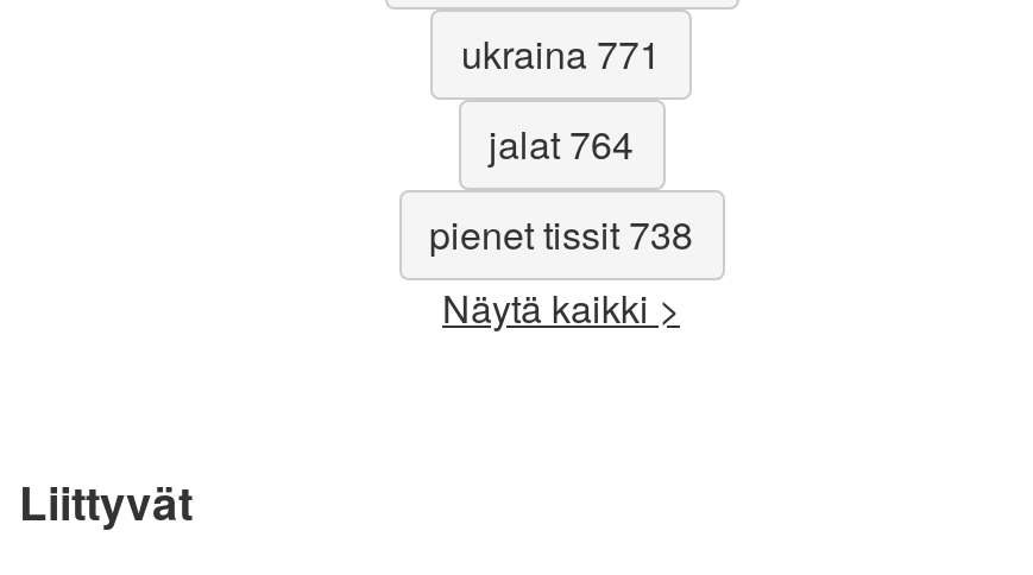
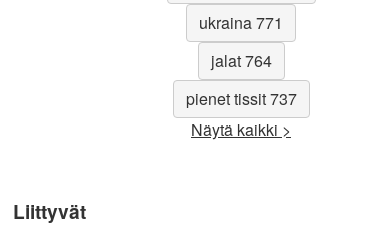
- pienet tissit 738
+ pienet tissit 737
